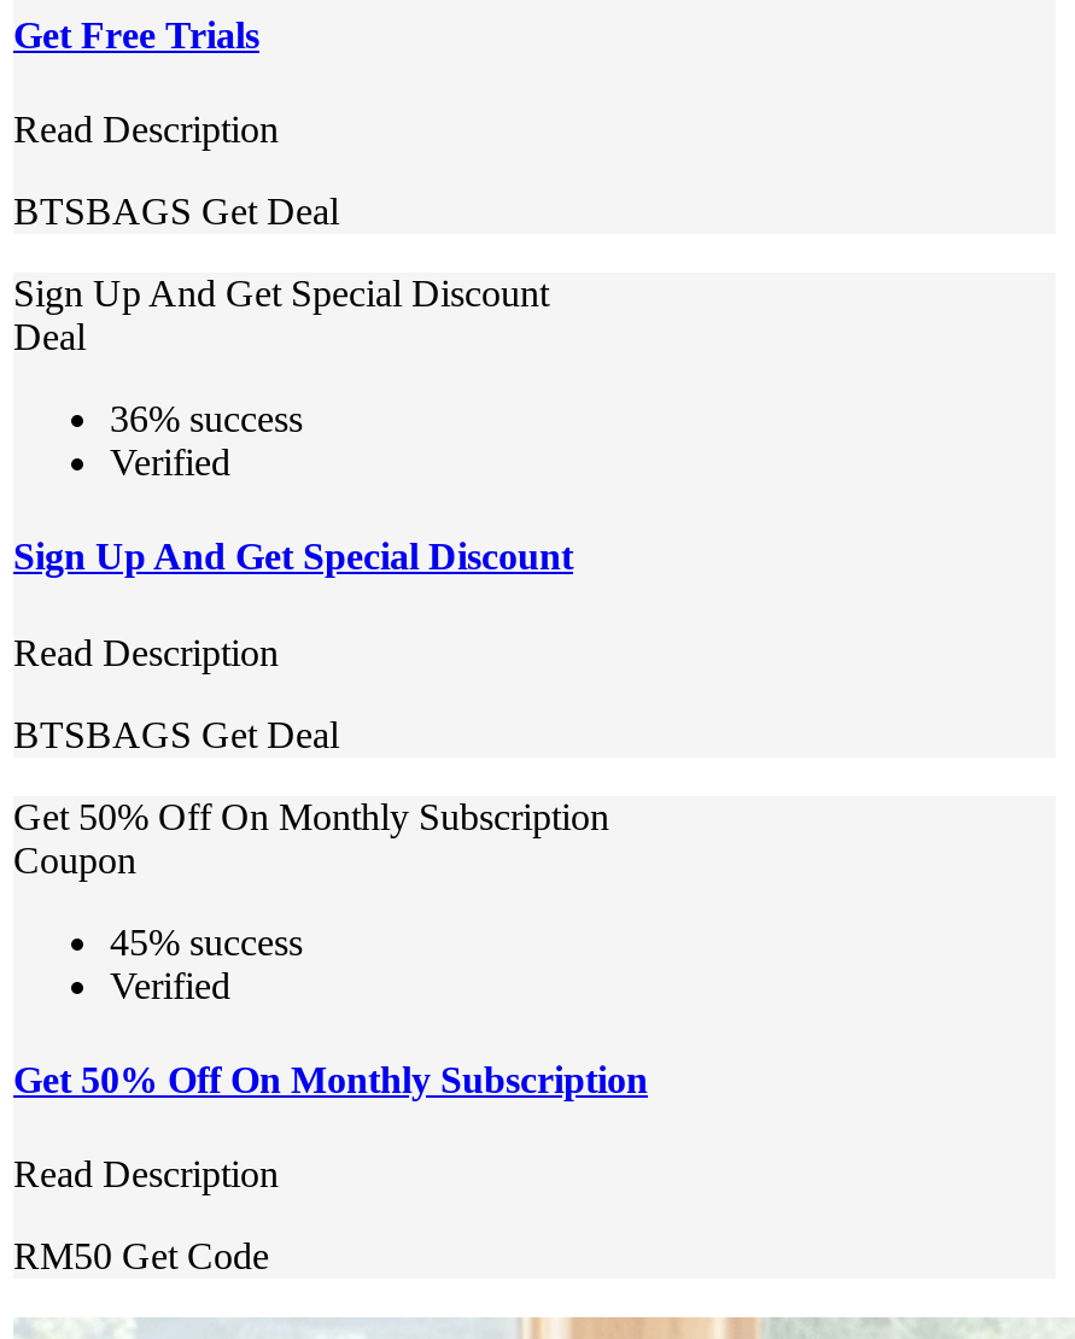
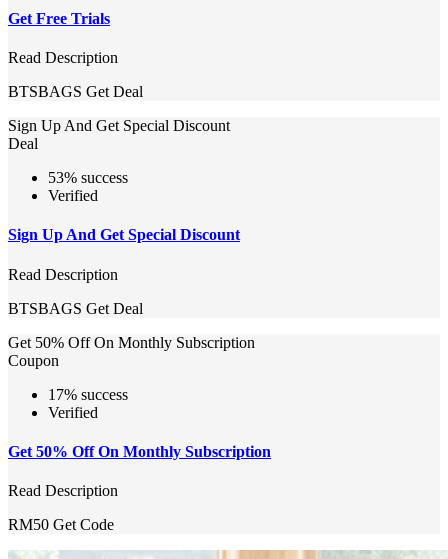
- 36% success
+ 53% success

- 45% success
+ 17% success
